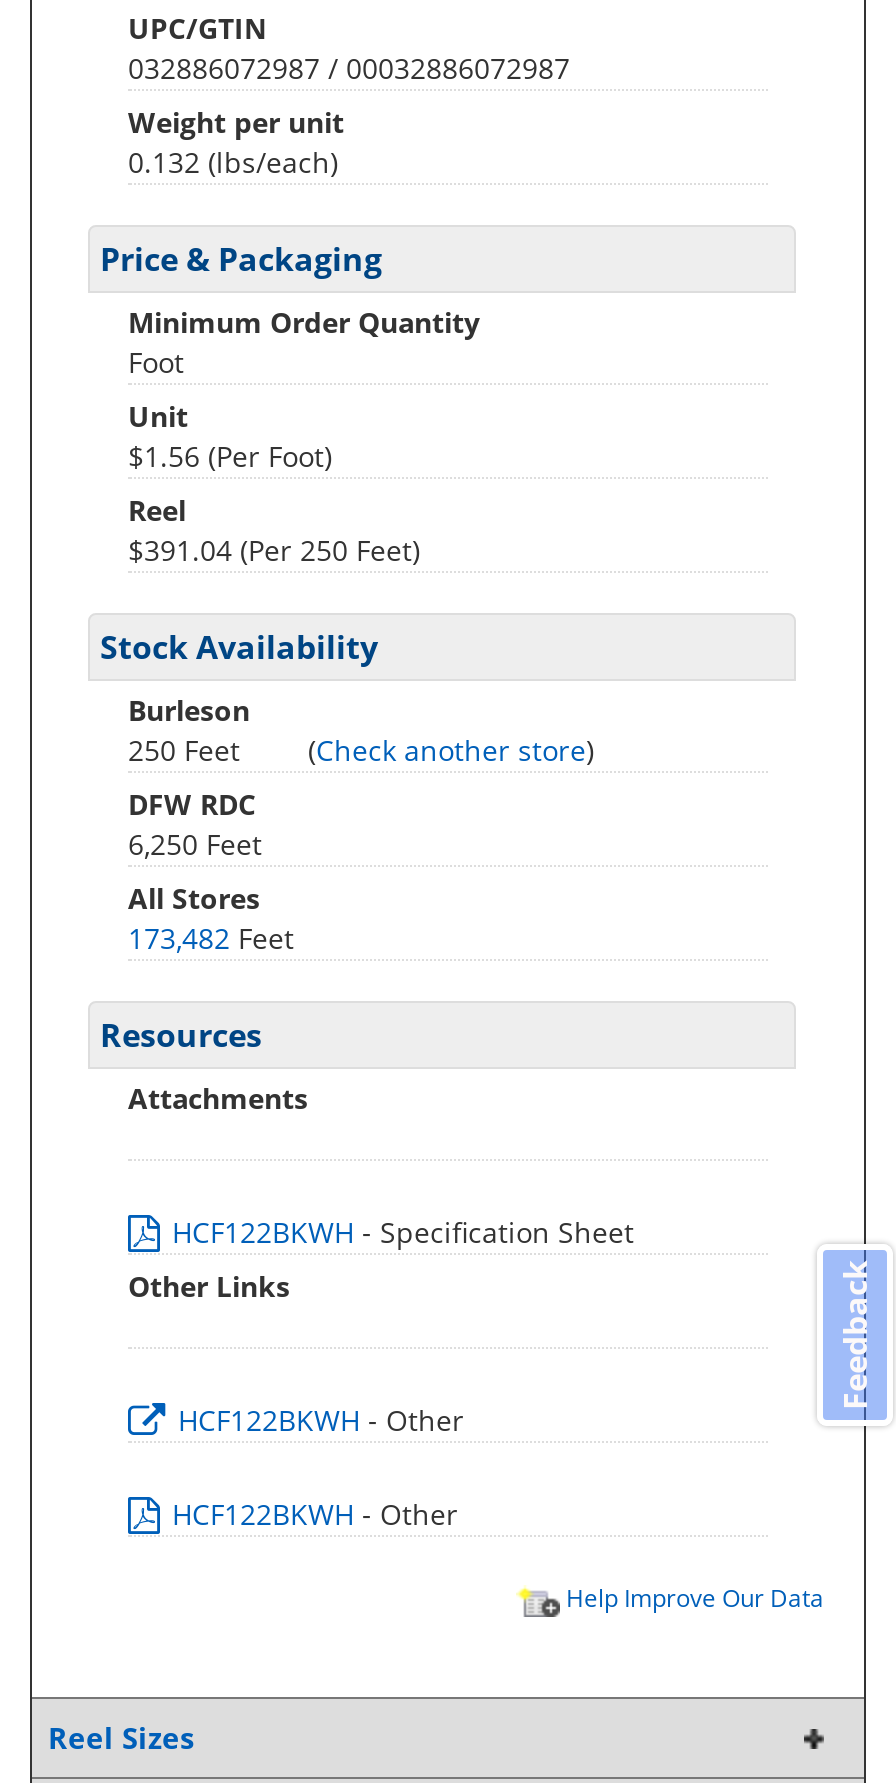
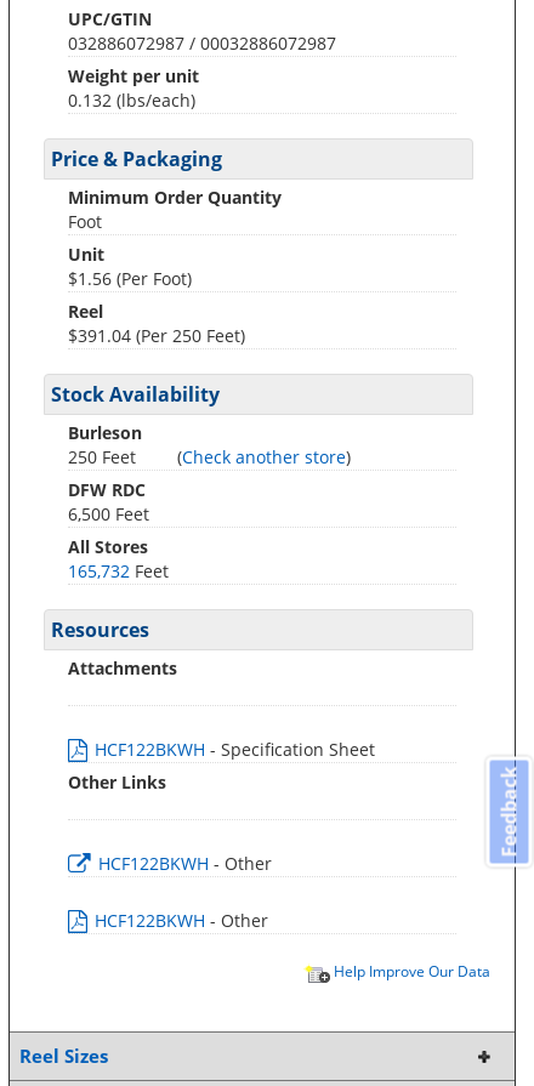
- 6,250 Feet
+ 6,500 Feet

- 173,482 Feet
+ 165,732 Feet
